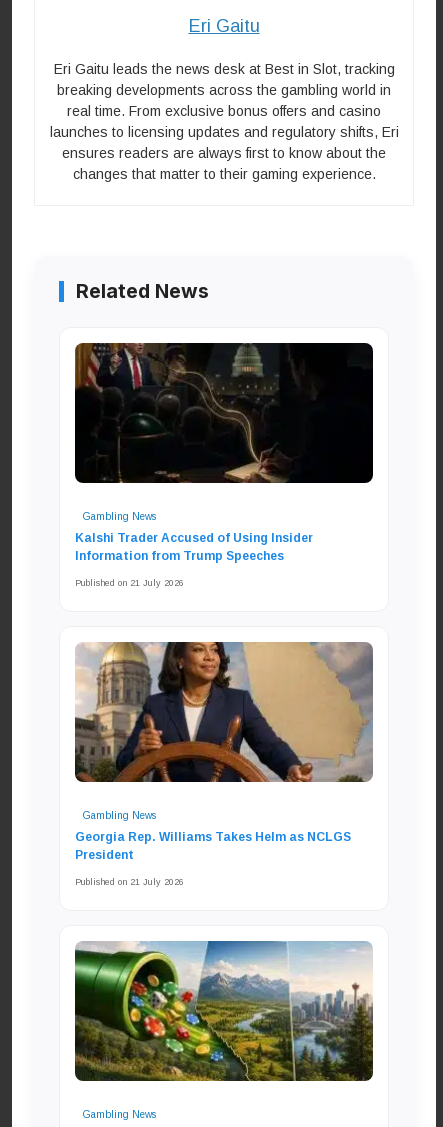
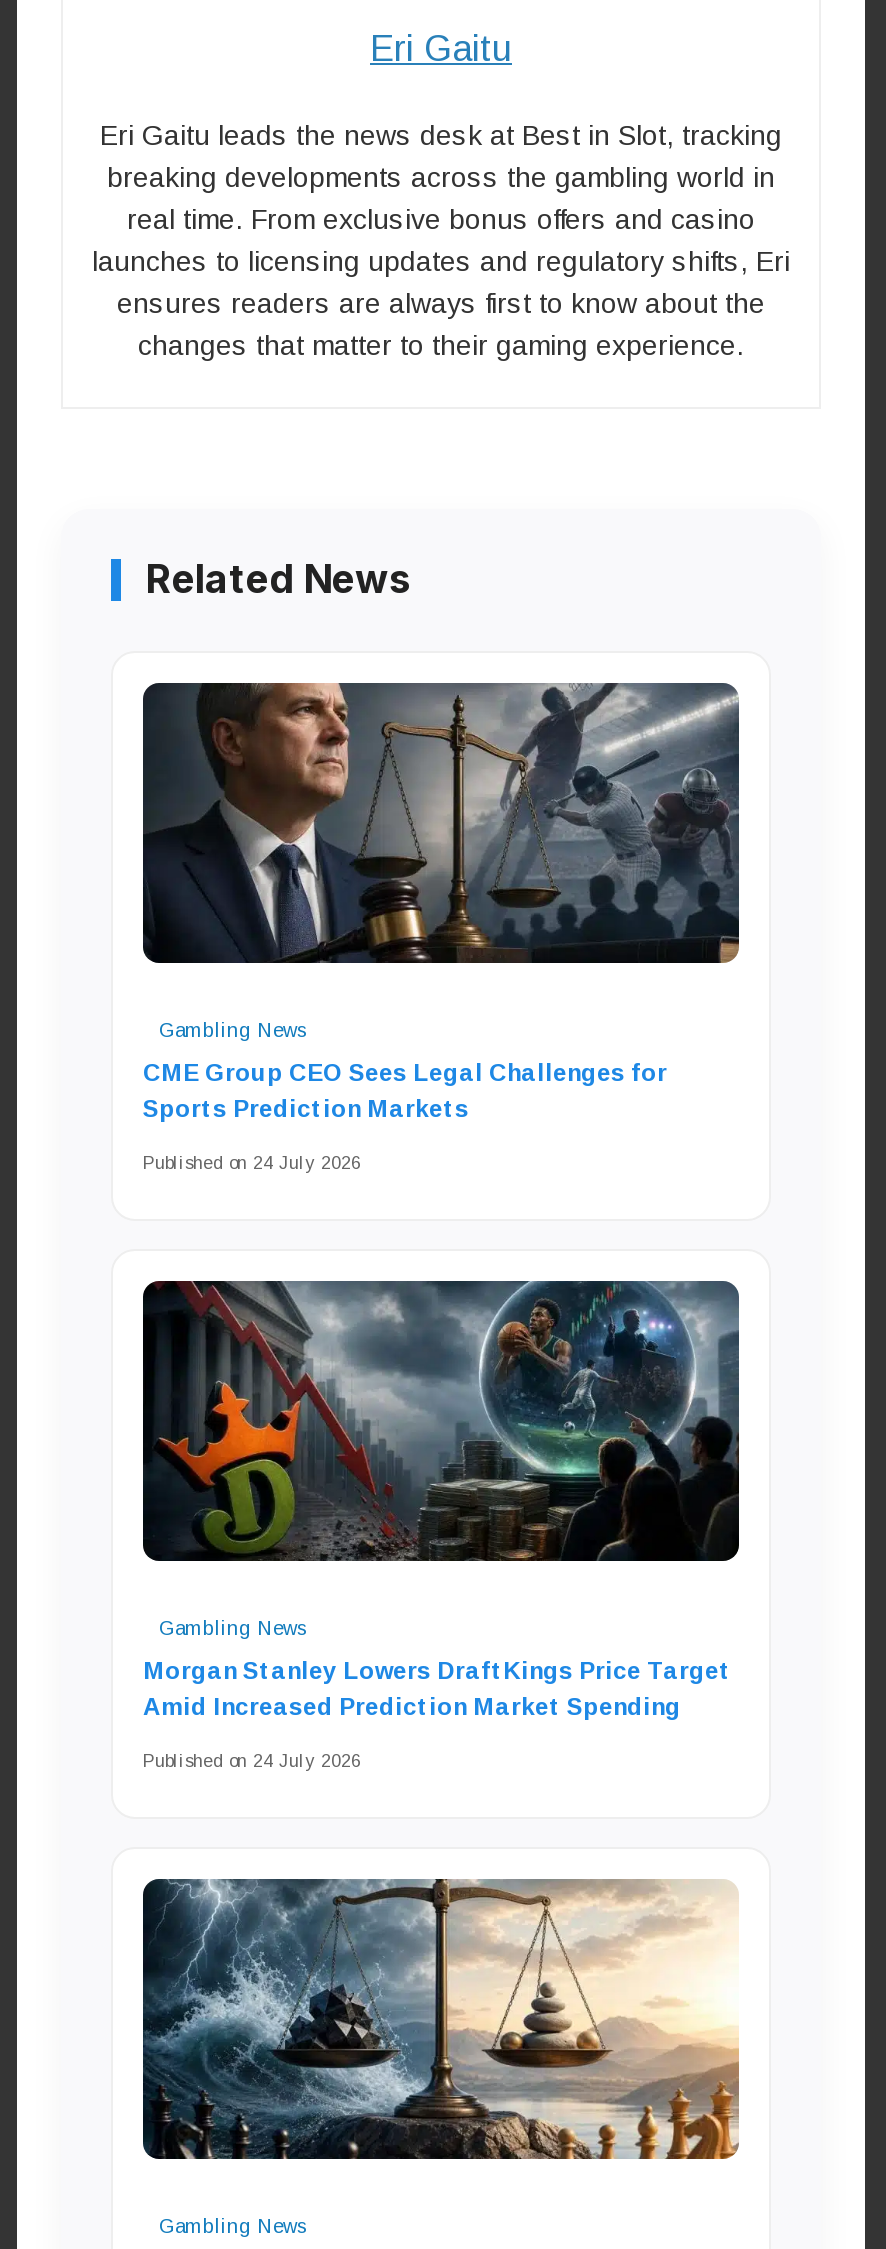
- [image]
+ [image]

- Kalshi Trader Accused of Using Insider
- Information from Trump Speeches
+ CME Group CEO Sees Legal Challenges for
+ Sports Prediction Markets

- Published on 21 July 2026
+ Published on 24 July 2026

- [image]
+ [image]

- Georgia Rep. Williams Takes Helm as NCLGS
- President
+ Morgan Stanley Lowers DraftKings Price Target
+ Amid Increased Prediction Market Spending

- Published on 21 July 2026
+ Published on 24 July 2026

- [image]
+ [image]
